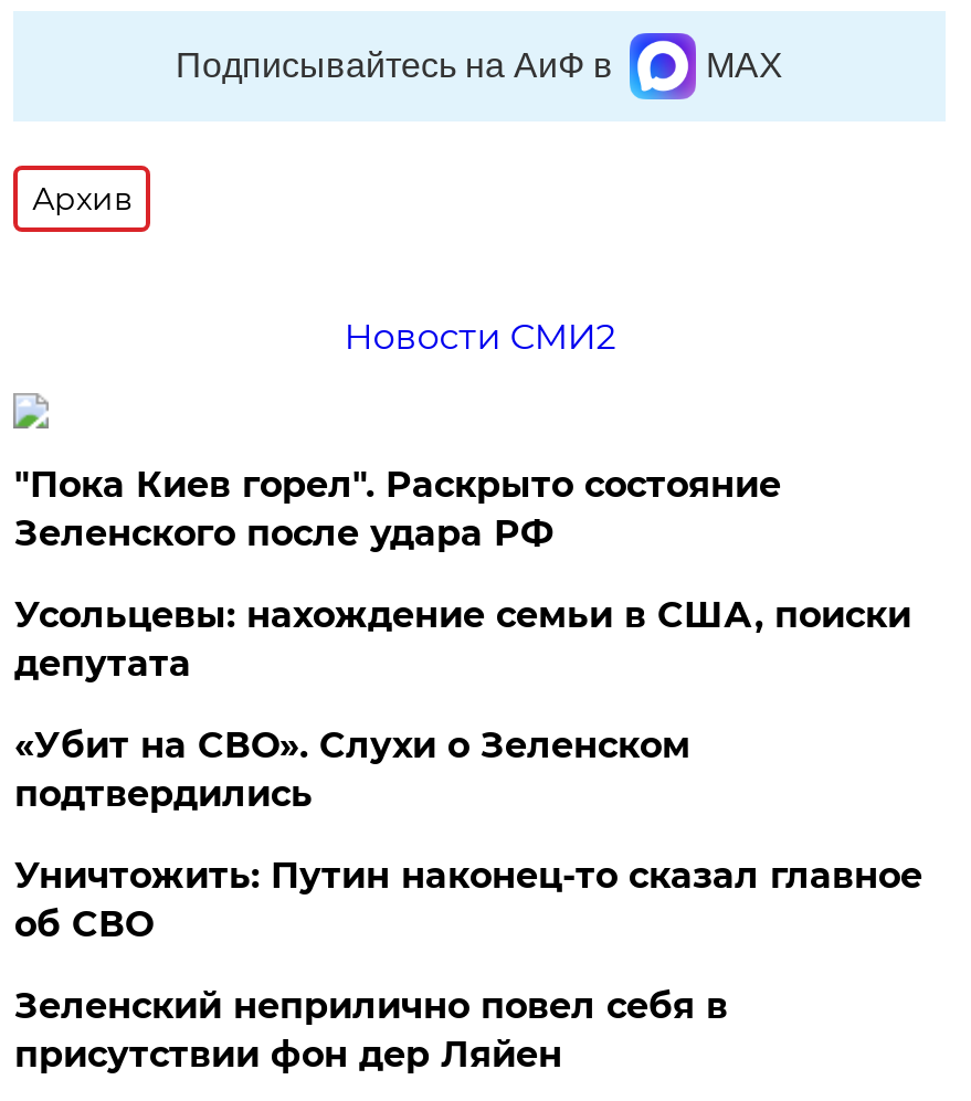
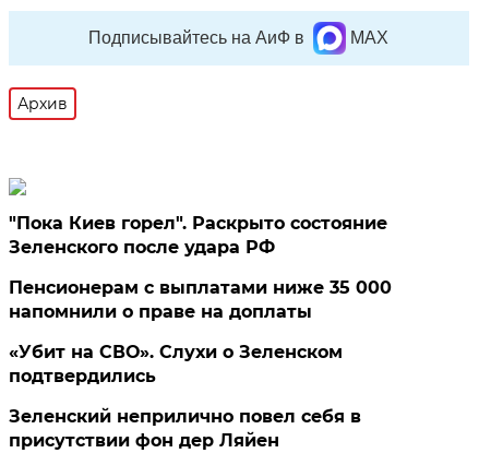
- Новости СМИ2

- Усольцевы: нахождение семьи в США, поиски
- депутата
+ Пенсионерам с выплатами ниже 35 000
+ напомнили о праве на доплаты

- Уничтожить: Путин наконец-то сказал главное
- об СВО
